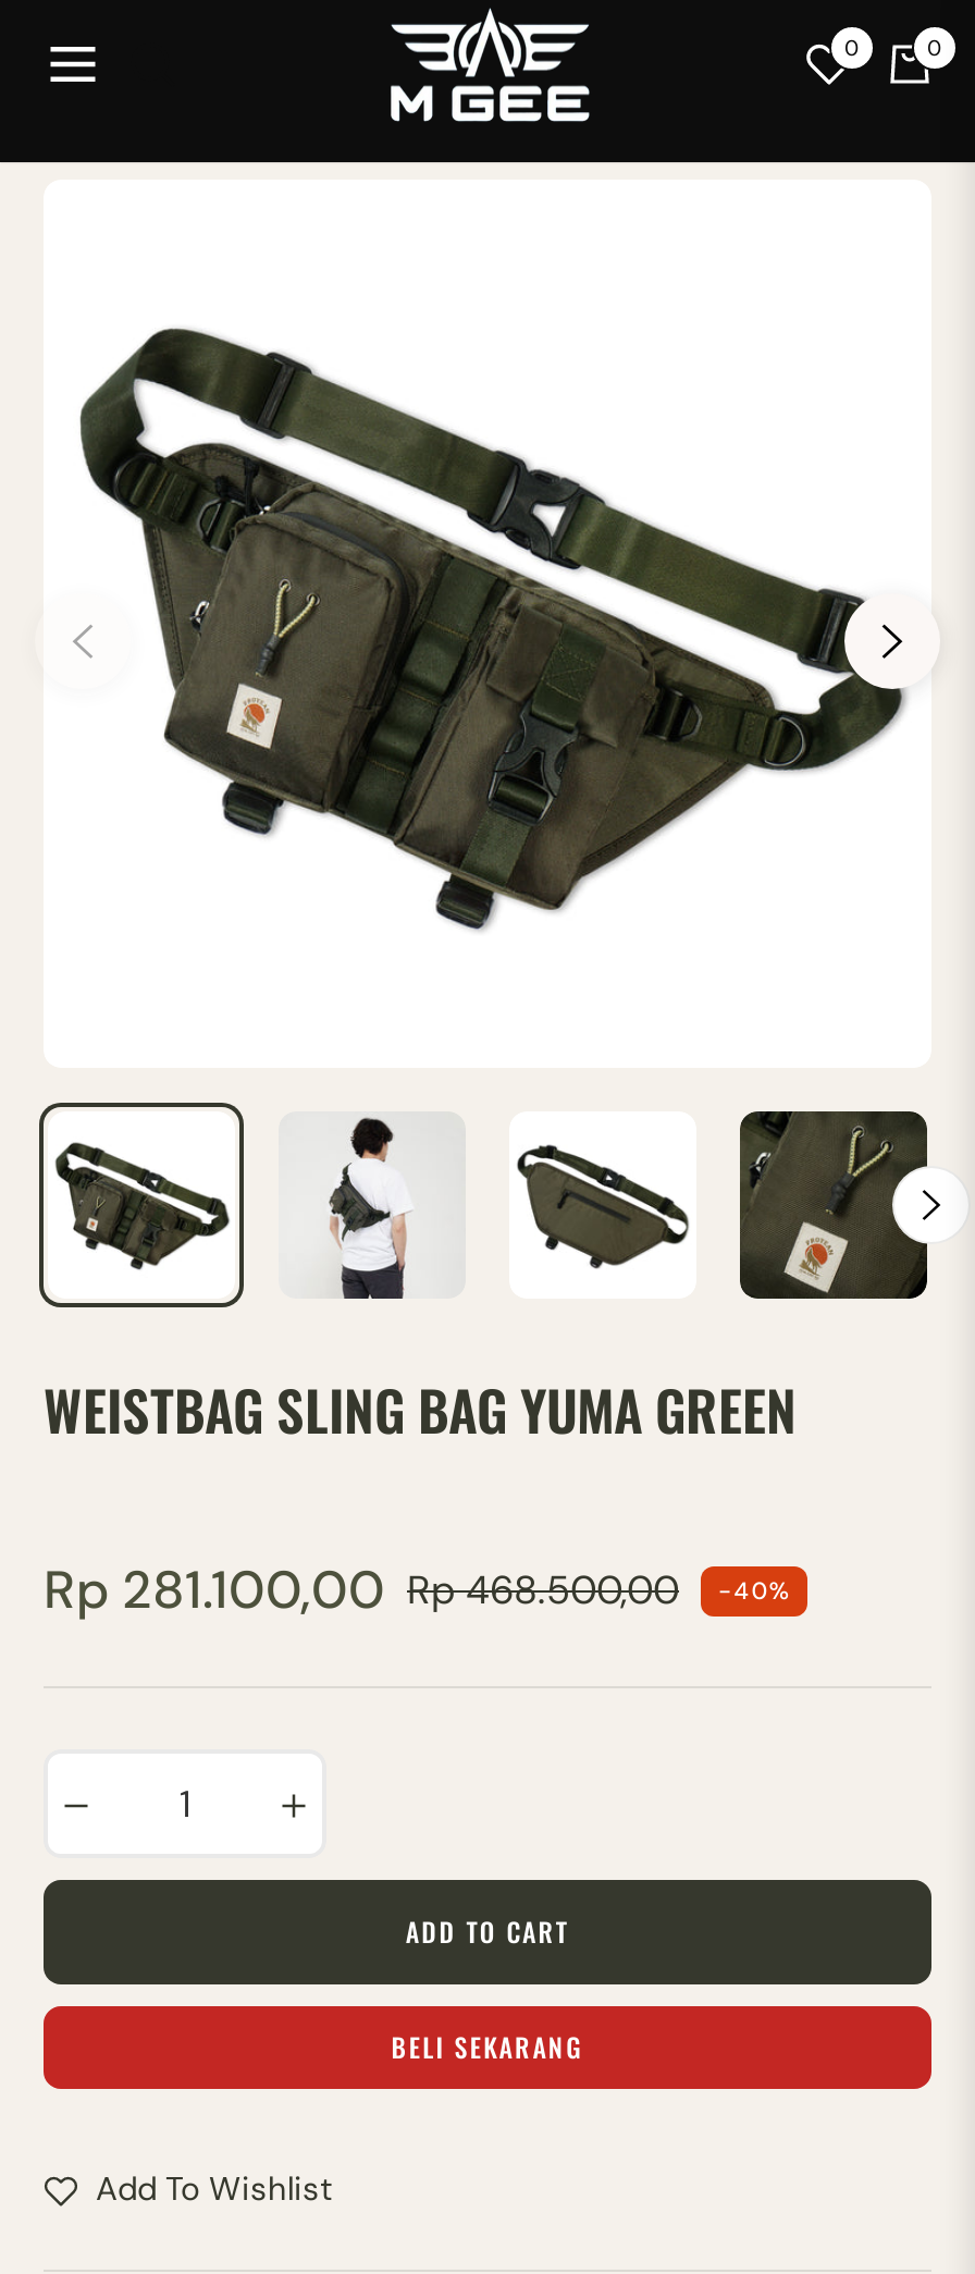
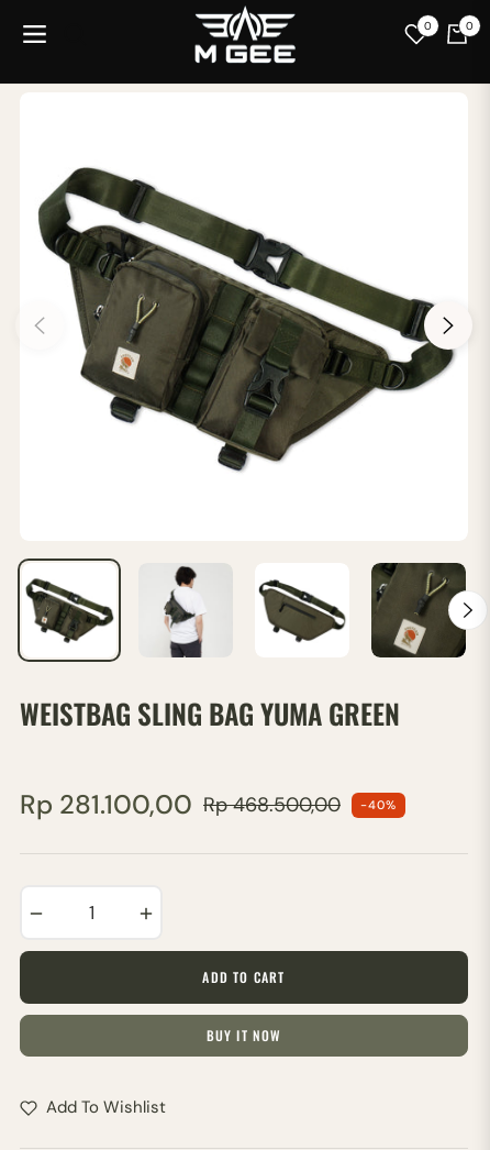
- BELI SEKARANG
+ BUY IT NOW
